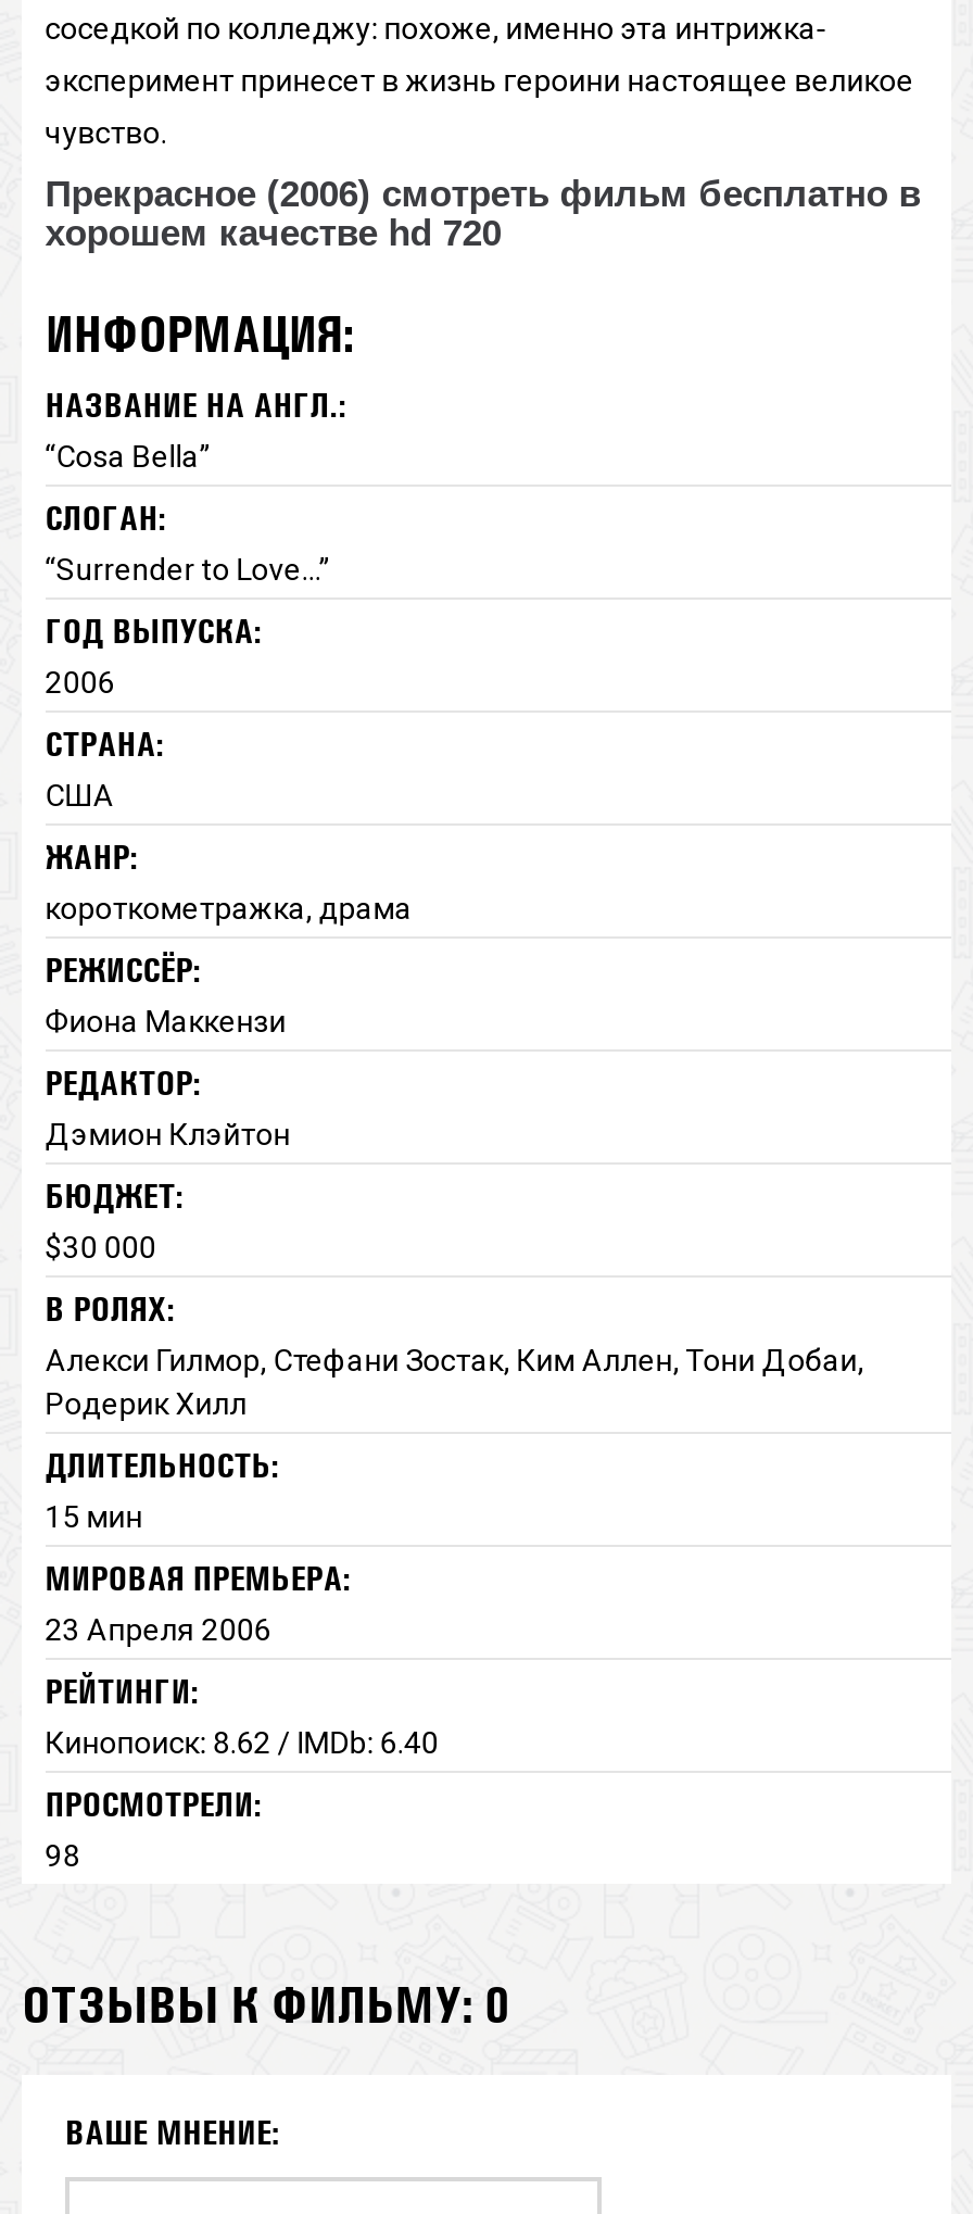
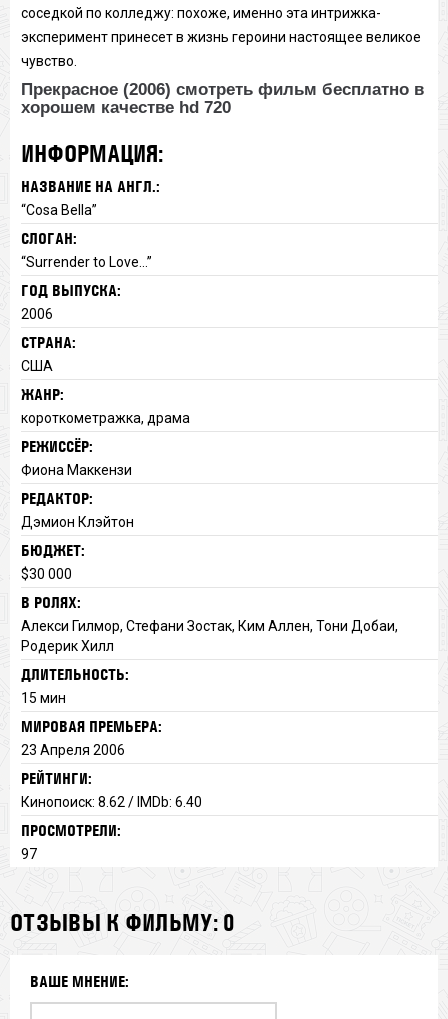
- 98
+ 97
